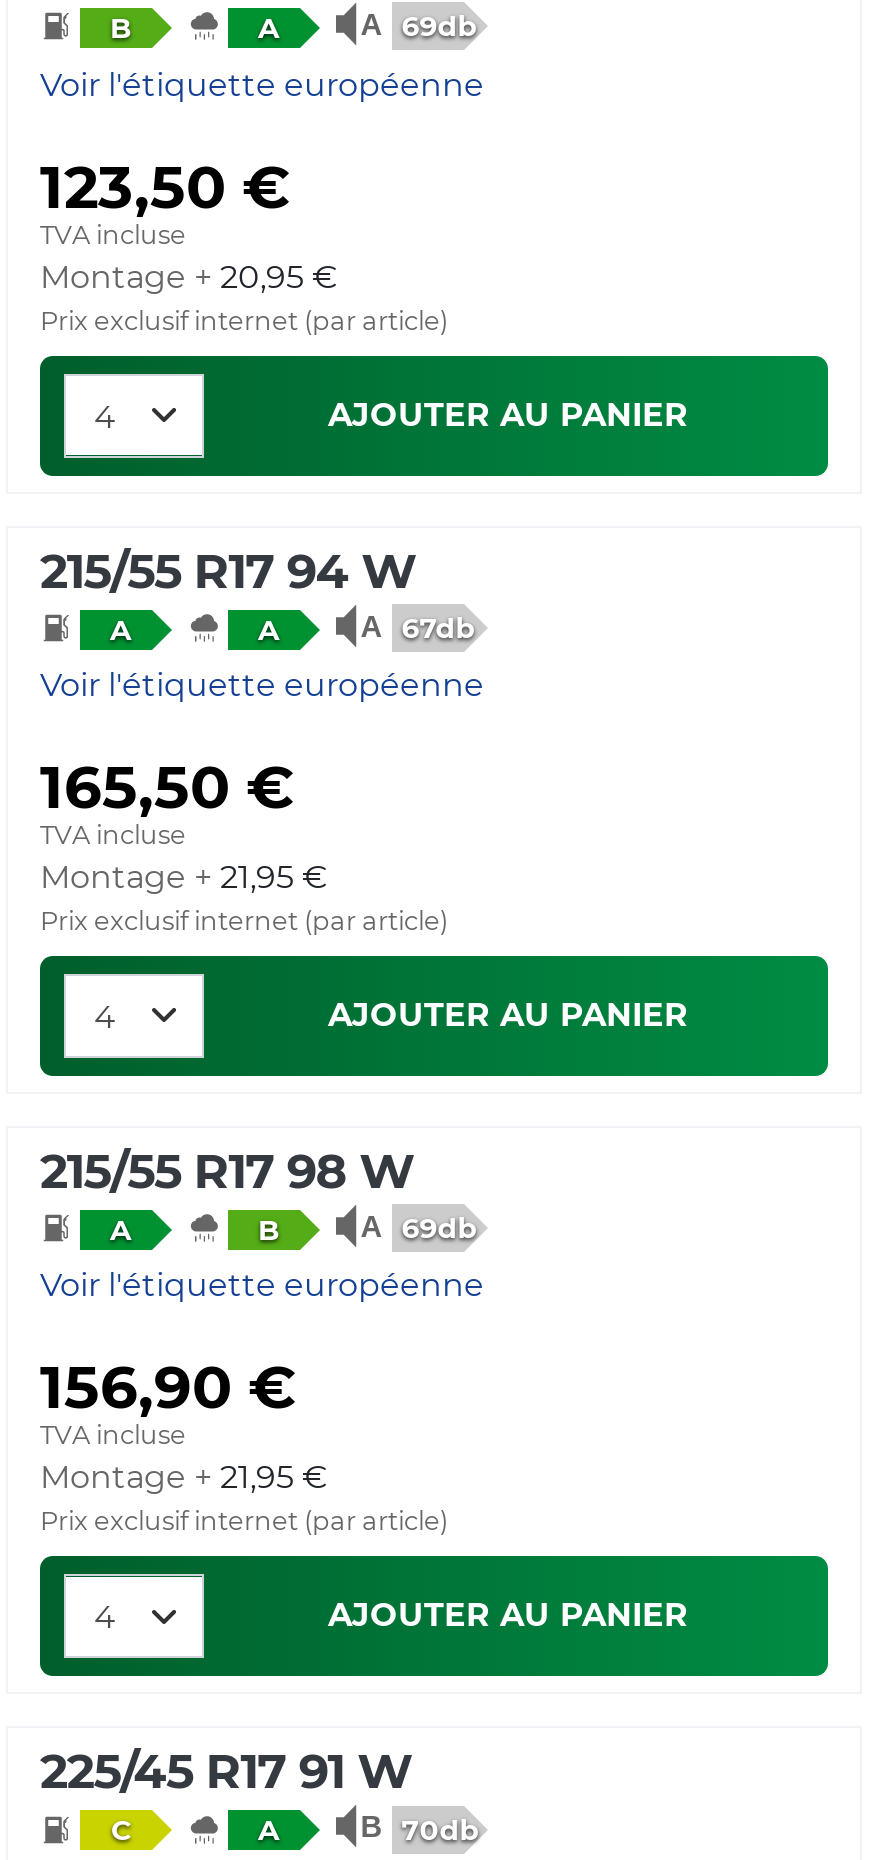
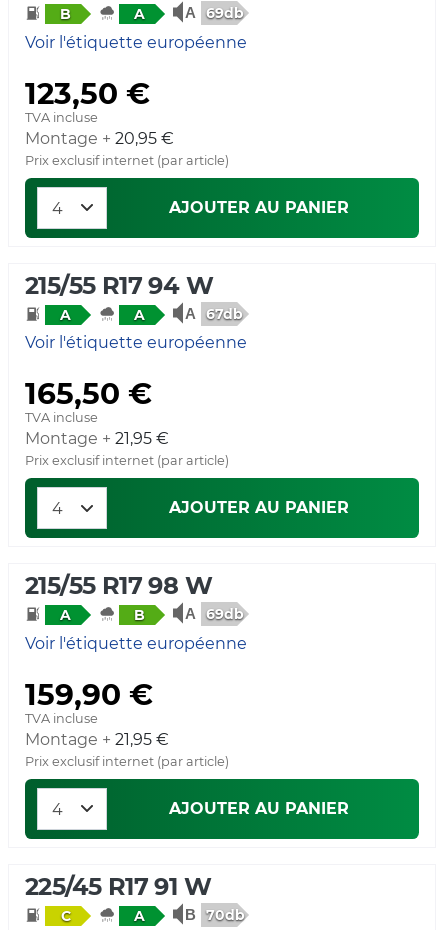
- 156,90 €
+ 159,90 €
